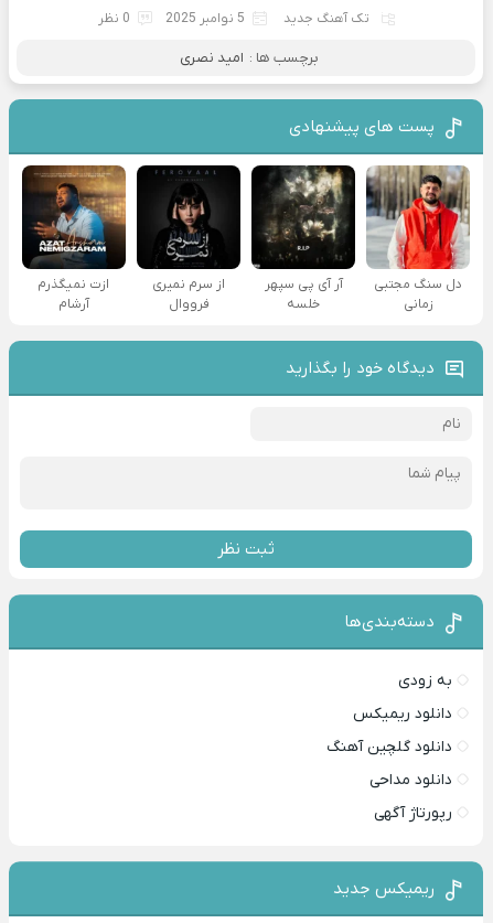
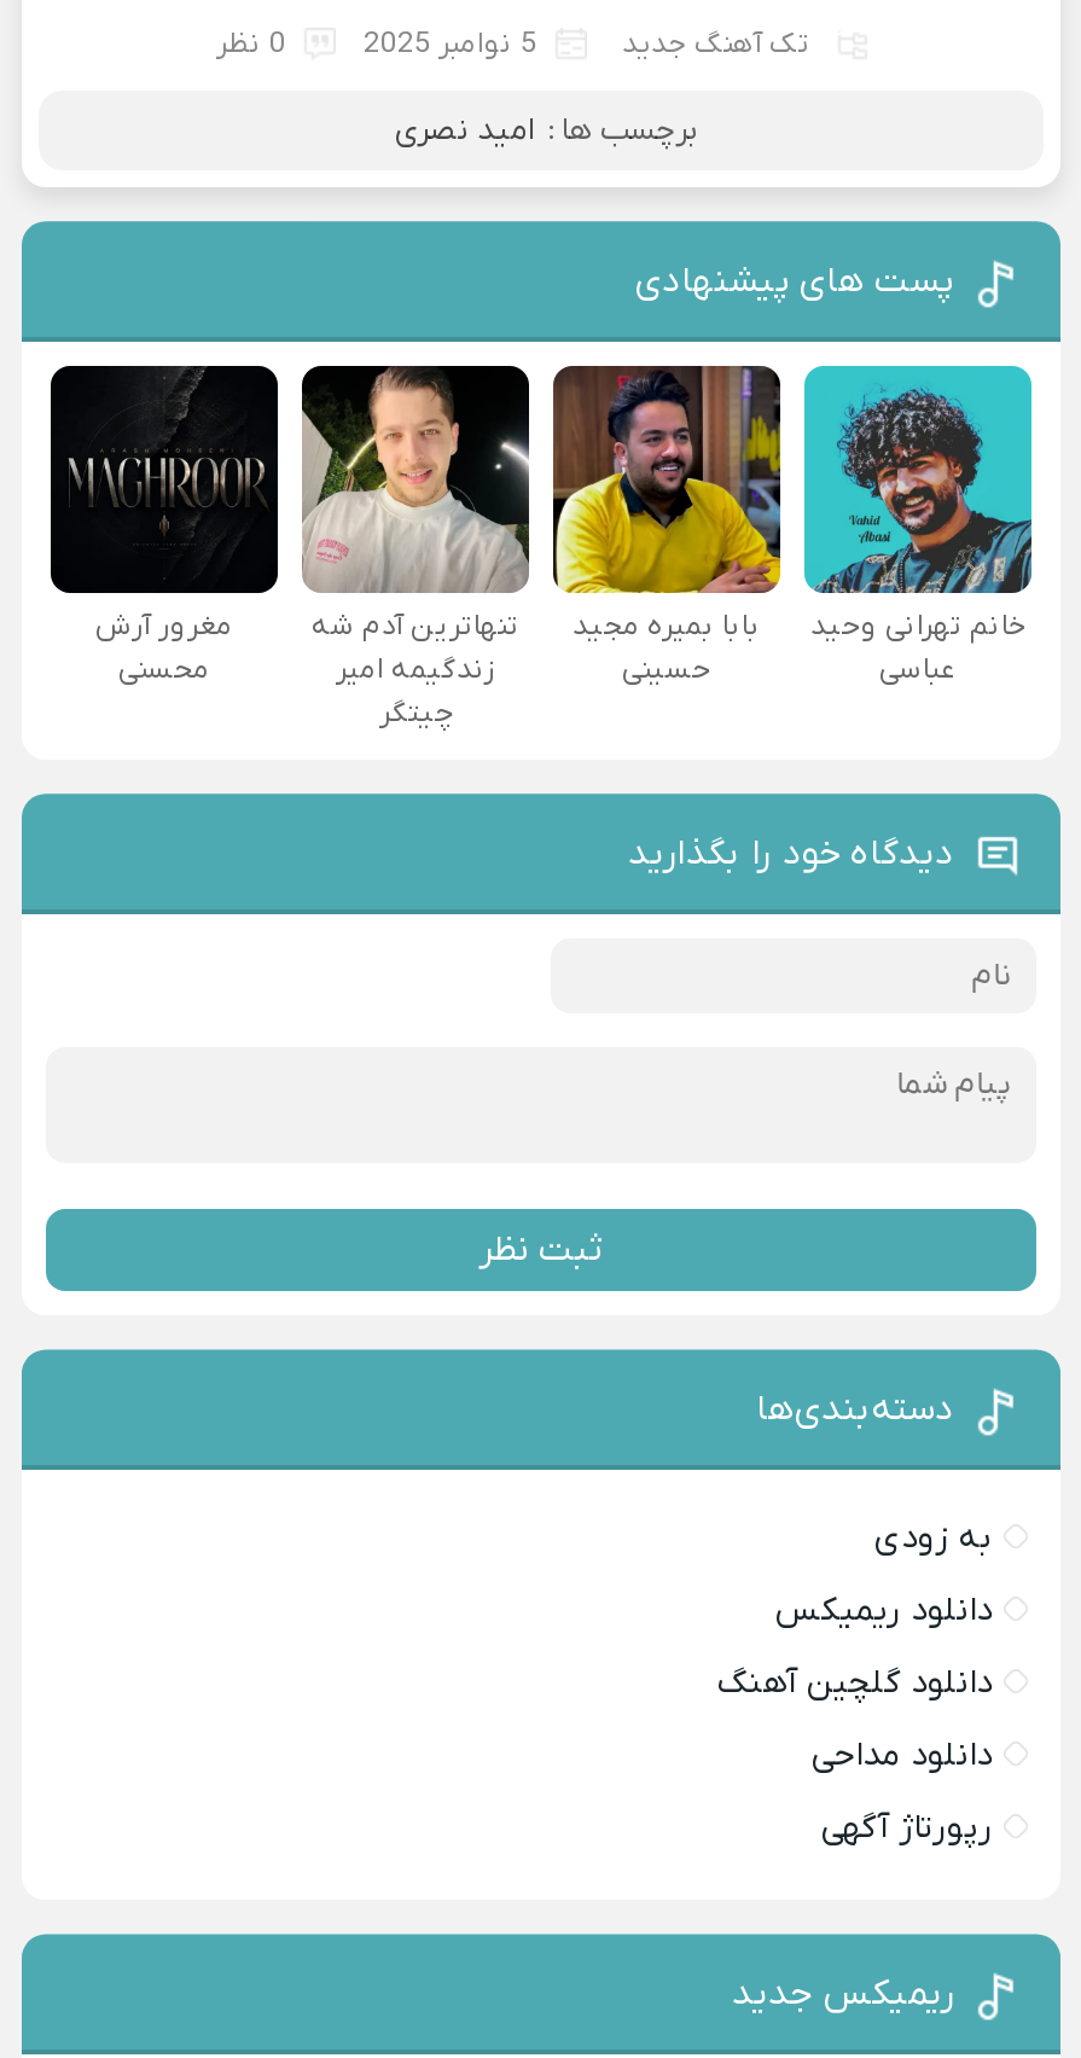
- [image]
- ازت نمیگذرم
- آرشام
+ [image]
+ مغرور آرش
+ محسنی

- [image]
- از سرم نمیری
- فرووال
+ [image]
+ تنهاترین آدم شه
+ زندگیمه امیر
+ چیتگر

- [image]
- آر آی پی سپهر
- خلسه
+ [image]
+ بابا بمیره مجید
+ حسینی

- [image]
- دل سنگ مجتبی
- زمانی
+ [image]
+ خانم تهرانی وحید
+ عباسی
